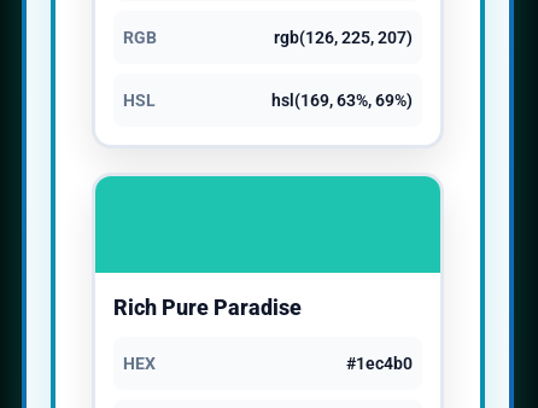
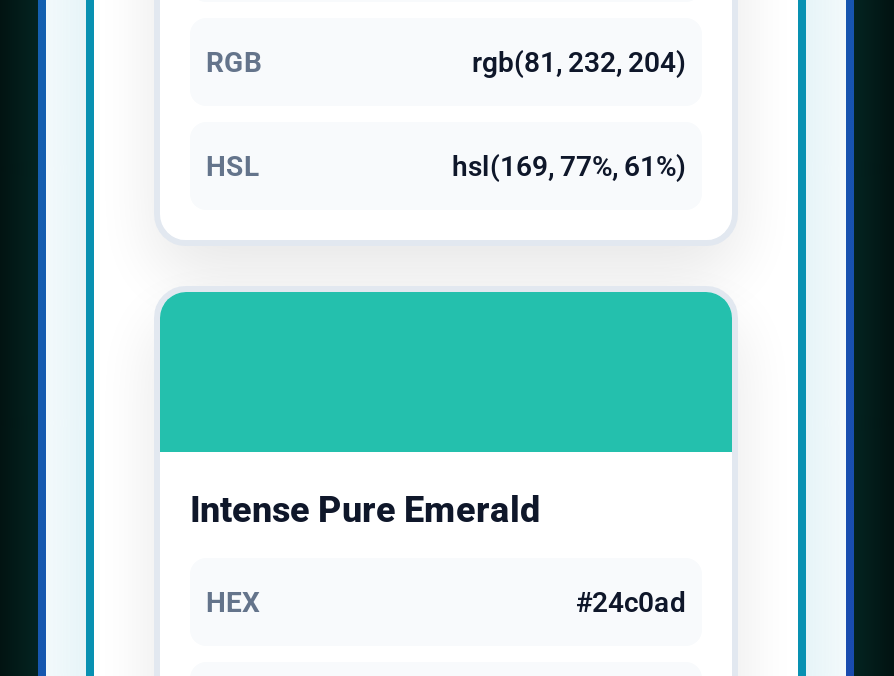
- rgb(126, 225, 207)
+ rgb(81, 232, 204)

- hsl(169, 63%, 69%)
+ hsl(169, 77%, 61%)

- Rich Pure Paradise
+ Intense Pure Emerald

- #1ec4b0
+ #24c0ad
